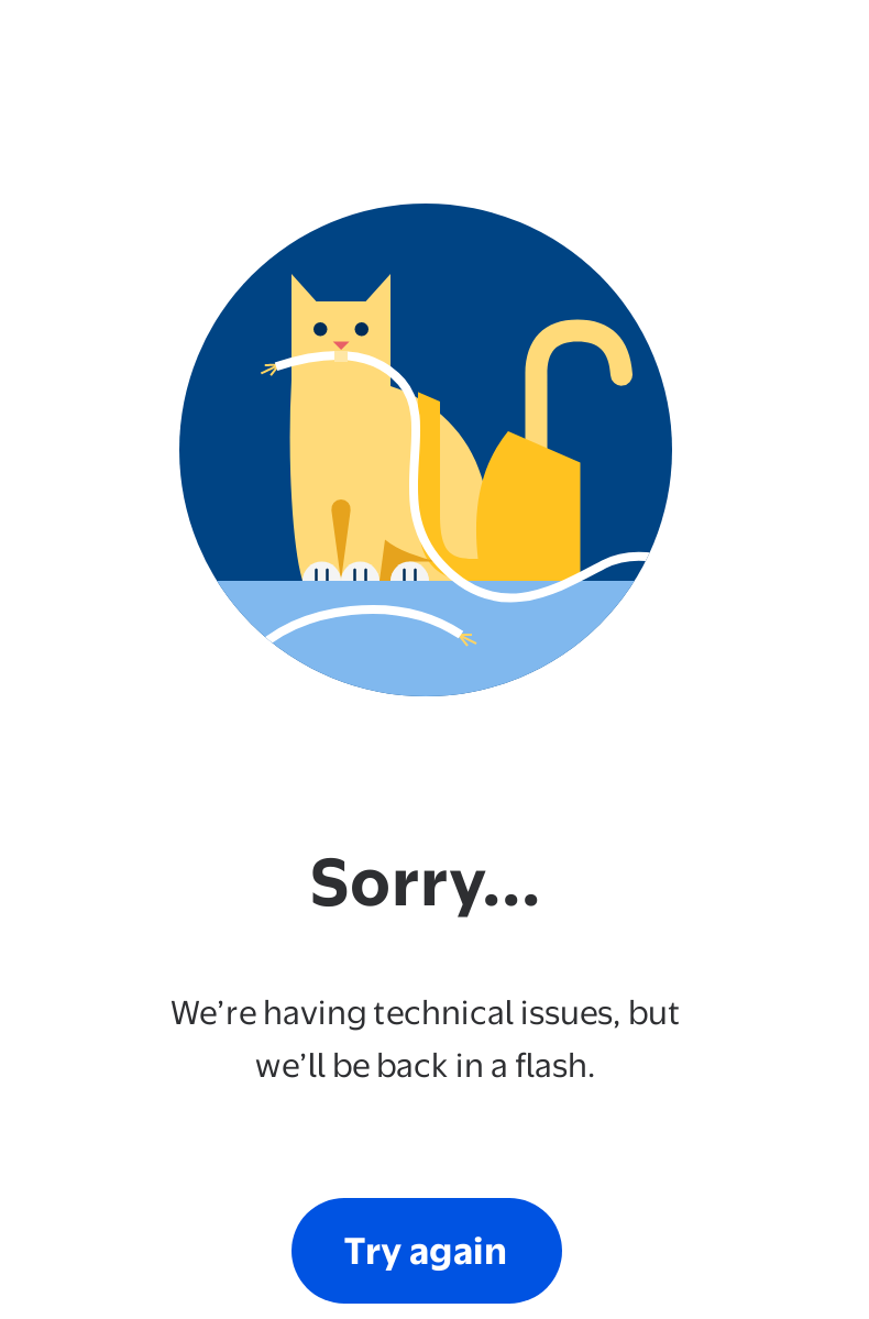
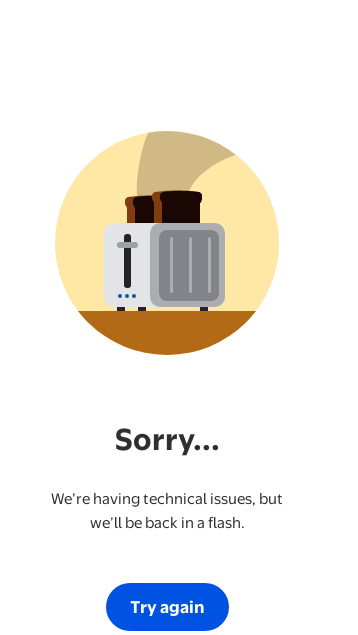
- [image]
+ [image]
